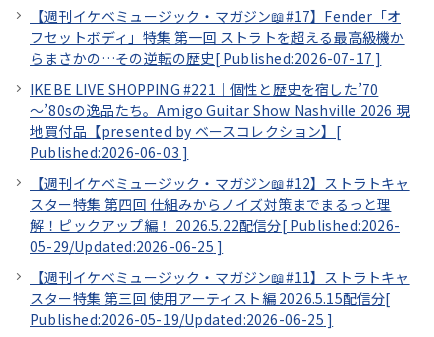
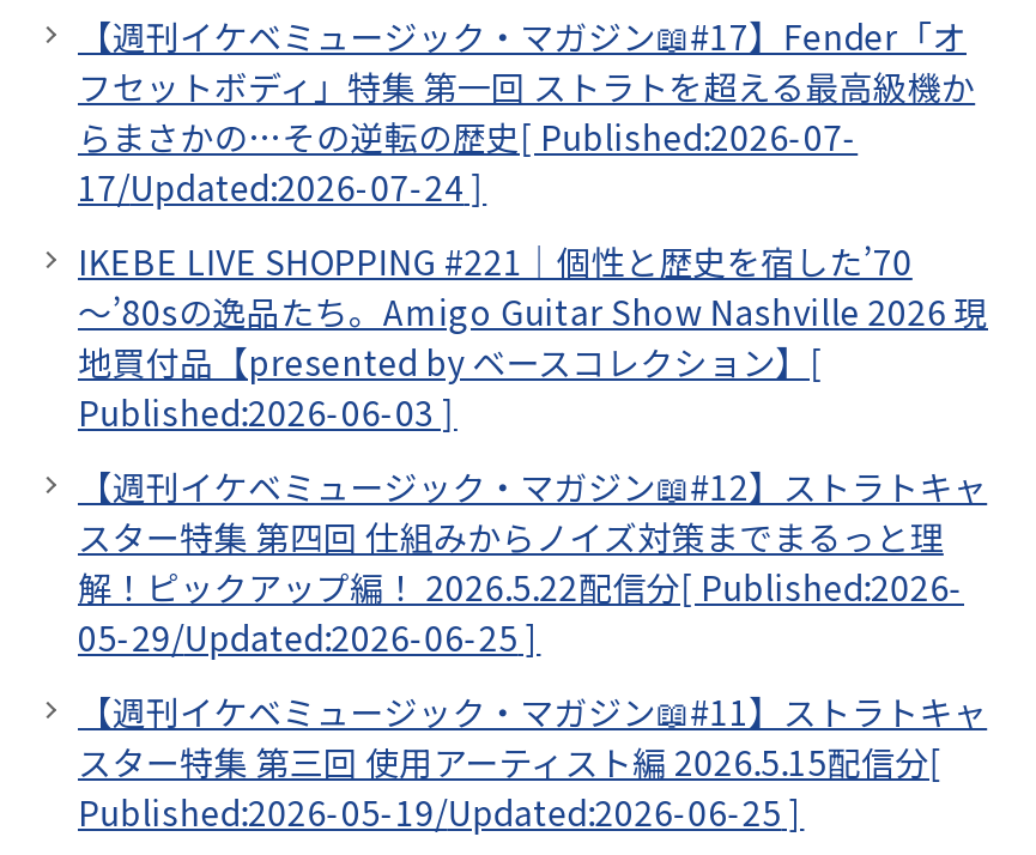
- らまさかの…その逆転の歴史[Published:2026-07-17]
+ らまさかの…その逆転の歴史[Published:2026-07-
+ 17/Updated:2026-07-24]
